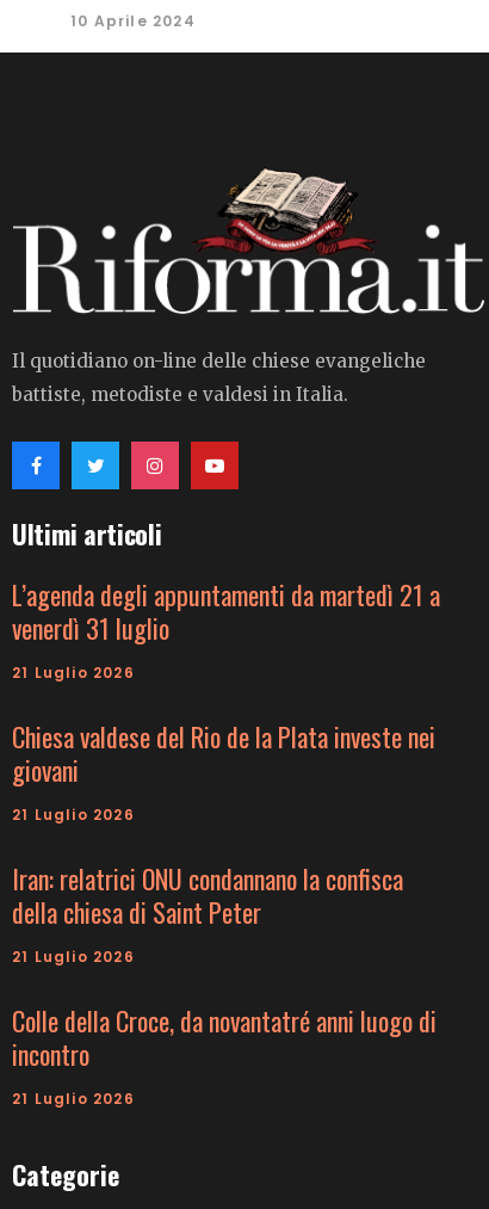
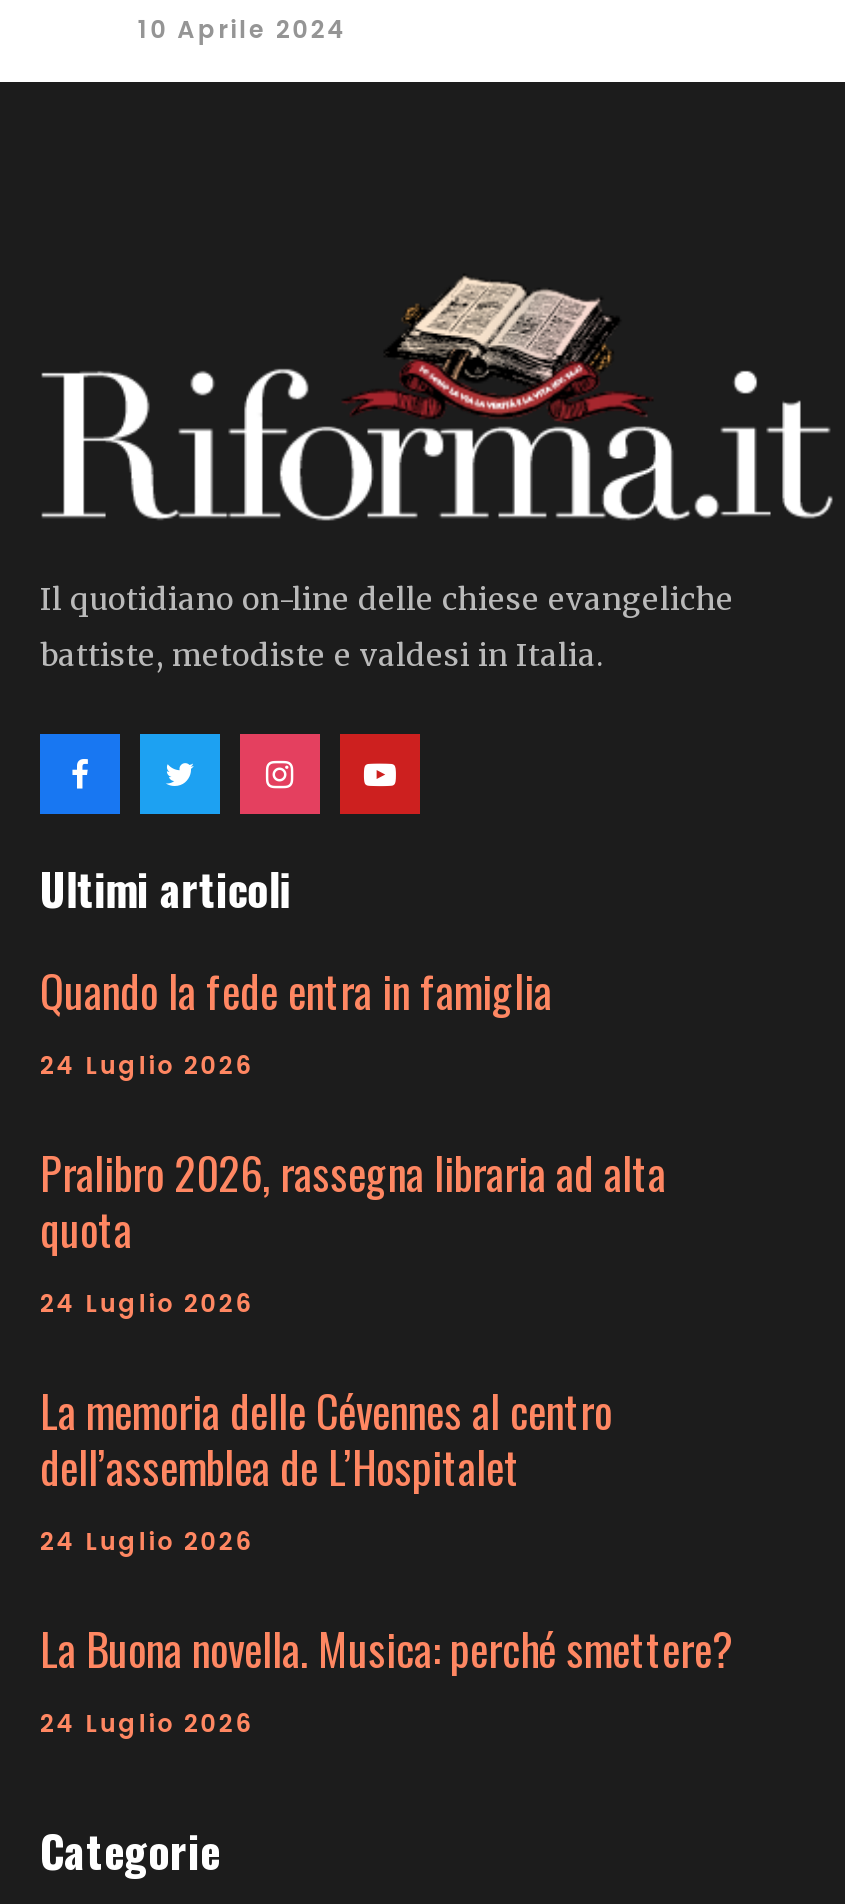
- L’agenda degli appuntamenti da martedì 21 a
- venerdì 31 luglio
- 21 Luglio 2026
+ Quando la fede entra in famiglia
+ 24 Luglio 2026

- Chiesa valdese del Rio de la Plata investe nei
- giovani
- 21 Luglio 2026
+ Pralibro 2026, rassegna libraria ad alta
+ quota
+ 24 Luglio 2026

- Iran: relatrici ONU condannano la confisca
- della chiesa di Saint Peter
- 21 Luglio 2026
+ La memoria delle Cévennes al centro
+ dell’assemblea de L’Hospitalet
+ 24 Luglio 2026

- Colle della Croce, da novantatré anni luogo di
- incontro
- 21 Luglio 2026
+ La Buona novella. Musica: perché smettere?
+ 24 Luglio 2026
